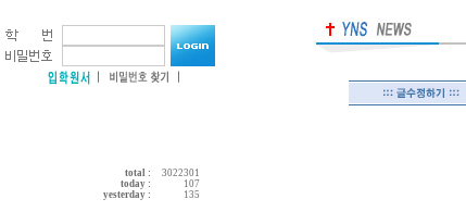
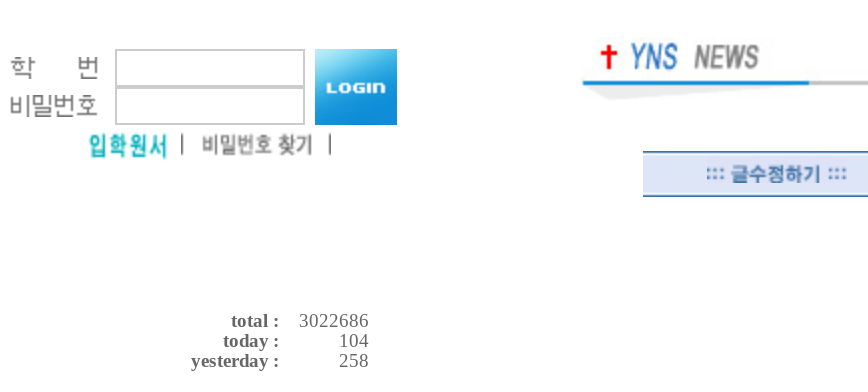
- total : 3022301
+ total : 3022686

- 107
+ 104

- 135
+ 258
